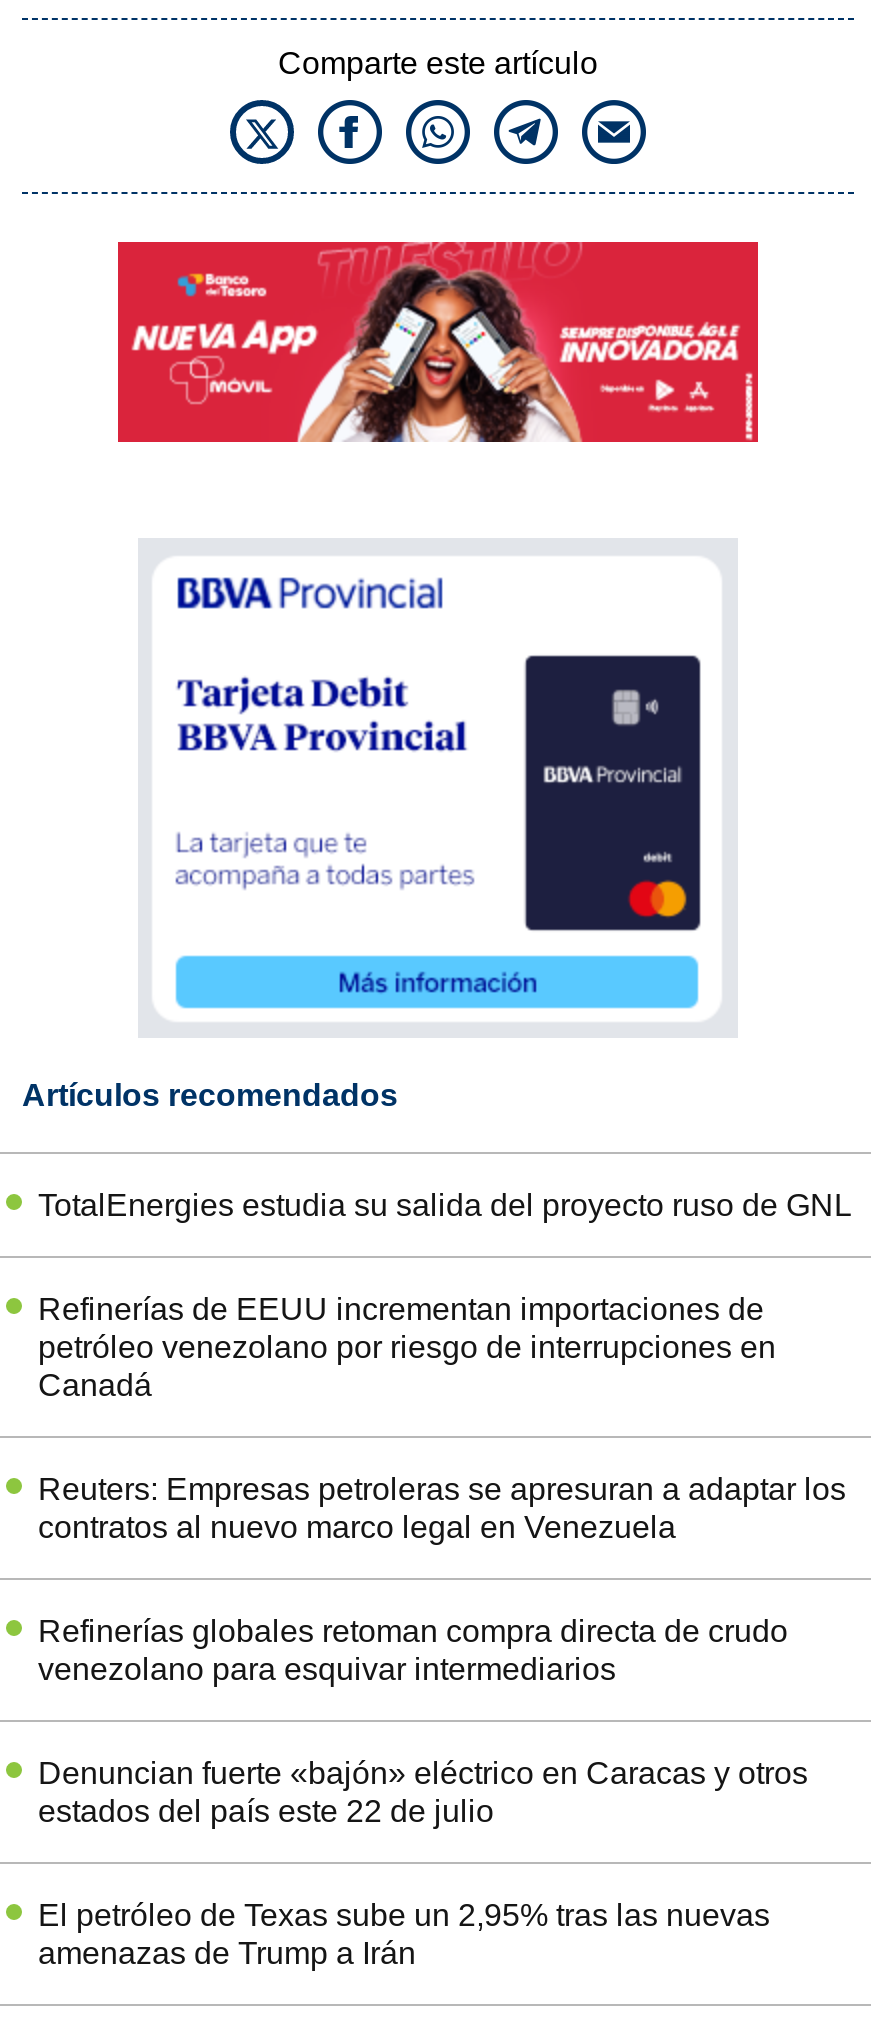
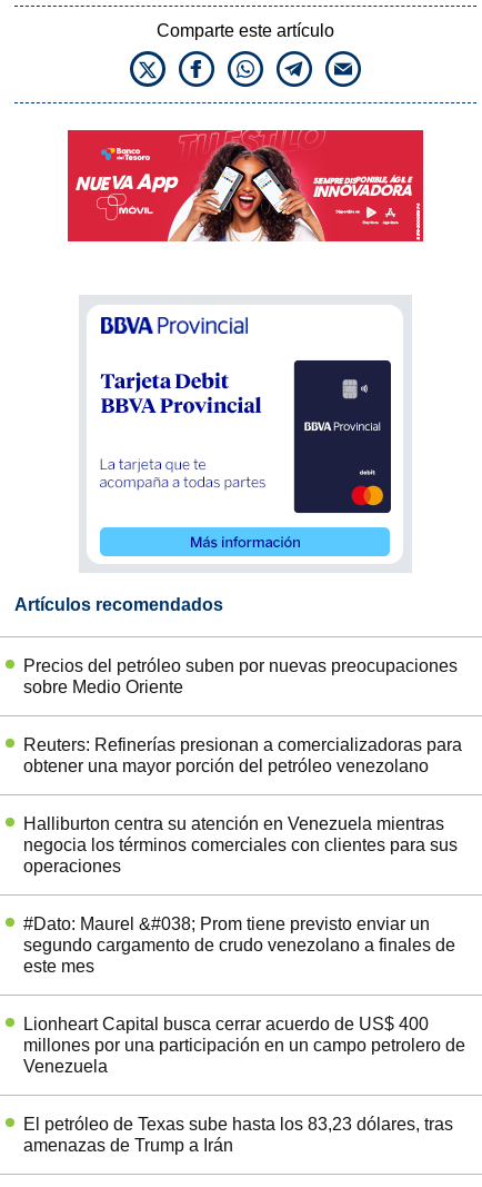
- TotalEnergies estudia su salida del proyecto ruso de GNL
+ Precios del petróleo suben por nuevas preocupaciones
+ sobre Medio Oriente

- Refinerías de EEUU incrementan importaciones de
- petróleo venezolano por riesgo de interrupciones en
- Canadá
+ Reuters: Refinerías presionan a comercializadoras para
+ obtener una mayor porción del petróleo venezolano

- Reuters: Empresas petroleras se apresuran a adaptar los
- contratos al nuevo marco legal en Venezuela
+ Halliburton centra su atención en Venezuela mientras
+ negocia los términos comerciales con clientes para sus
+ operaciones

- Refinerías globales retoman compra directa de crudo
- venezolano para esquivar intermediarios
+ #Dato: Maurel &#038; Prom tiene previsto enviar un
+ segundo cargamento de crudo venezolano a finales de
+ este mes

- Denuncian fuerte «bajón» eléctrico en Caracas y otros
- estados del país este 22 de julio
+ Lionheart Capital busca cerrar acuerdo de US$ 400
+ millones por una participación en un campo petrolero de
+ Venezuela

- El petróleo de Texas sube un 2,95% tras las nuevas
+ El petróleo de Texas sube hasta los 83,23 dólares, tras
